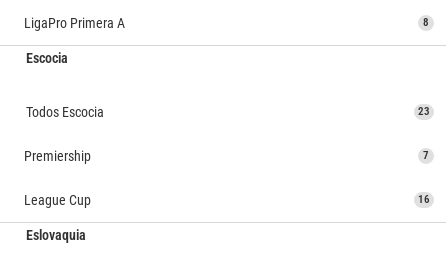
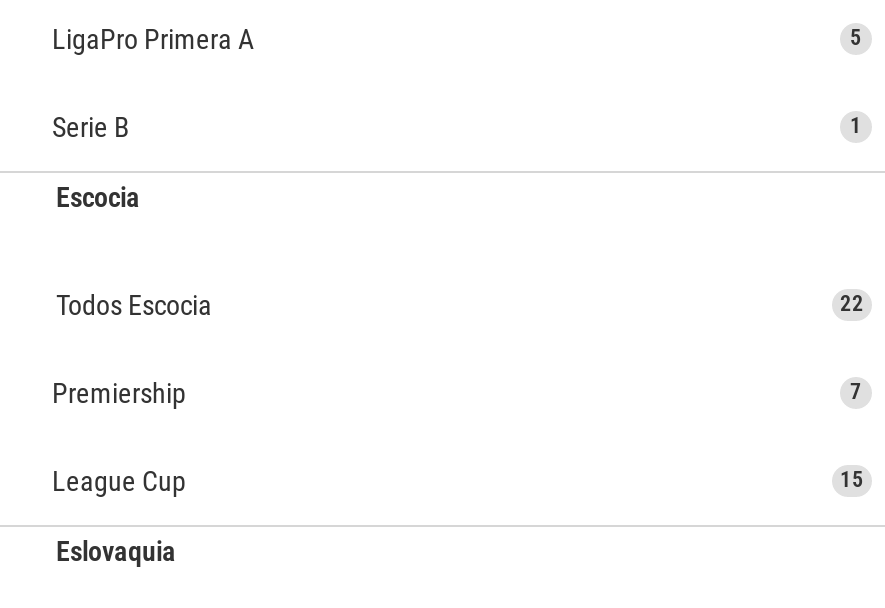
- 8
+ 5
+ Serie B
+ 1

- 23
+ 22

- 16
+ 15
